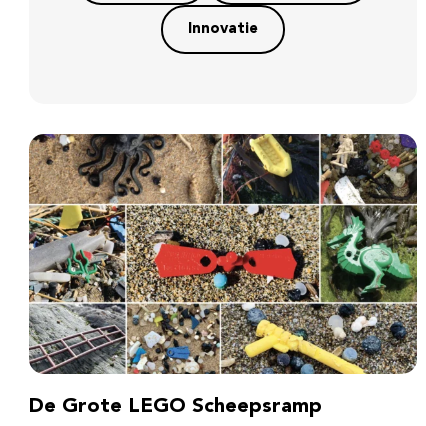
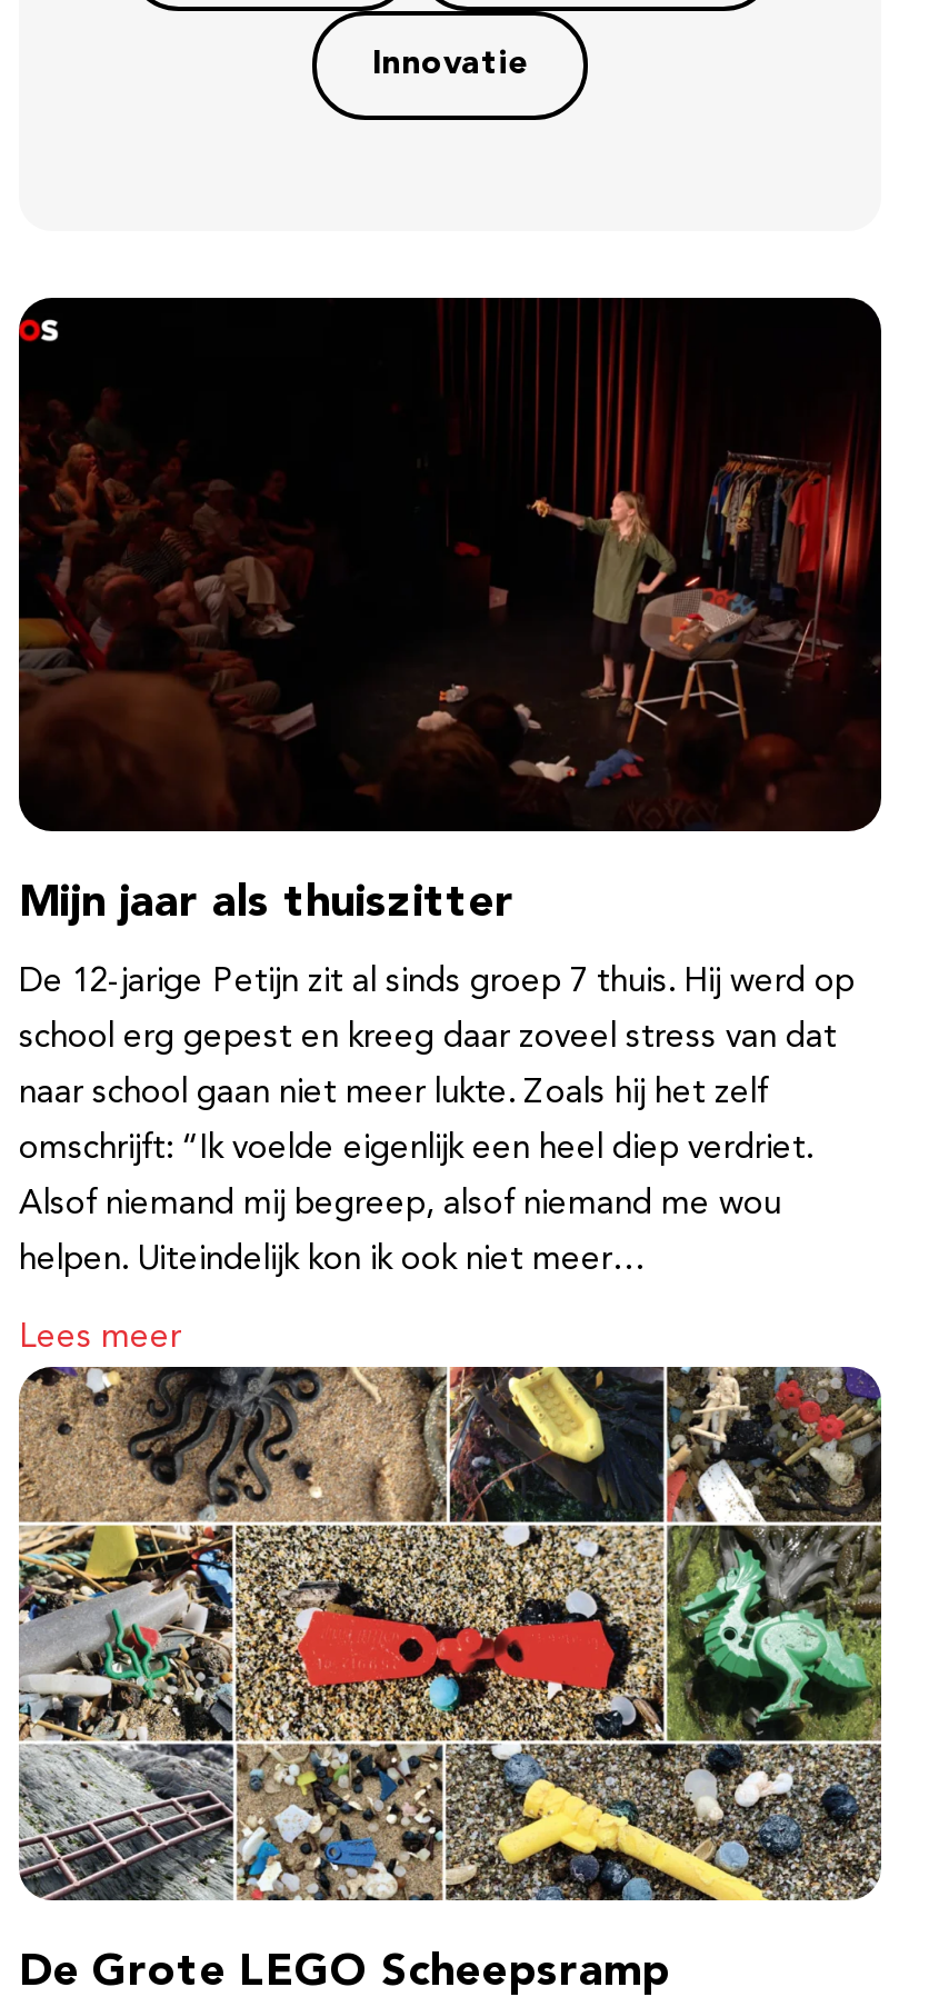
+ [image]
+ Mijn jaar als thuiszitter
+ De 12-jarige Petijn zit al sinds groep 7 thuis. Hij werd op
+ school erg gepest en kreeg daar zoveel stress van dat
+ naar school gaan niet meer lukte. Zoals hij het zelf
+ omschrijft: “Ik voelde eigenlijk een heel diep verdriet.
+ Alsof niemand mij begreep, alsof niemand me wou
+ helpen. Uiteindelijk kon ik ook niet meer…
+ Lees meer
